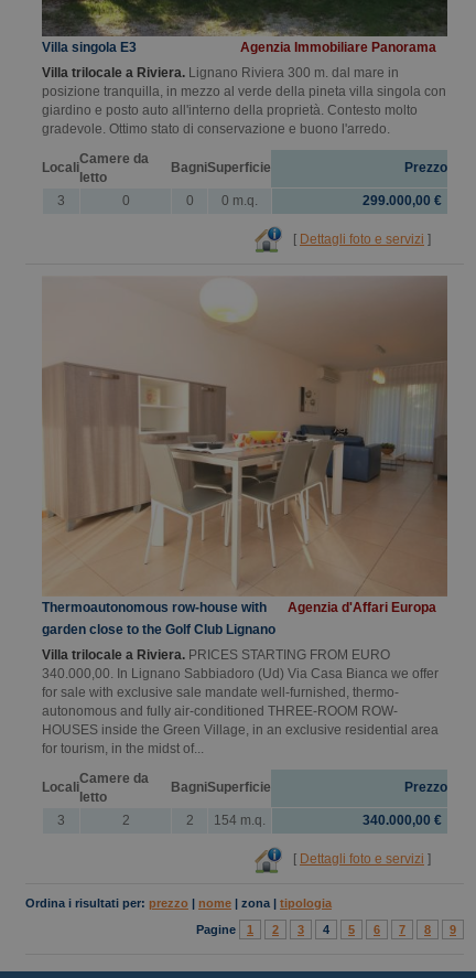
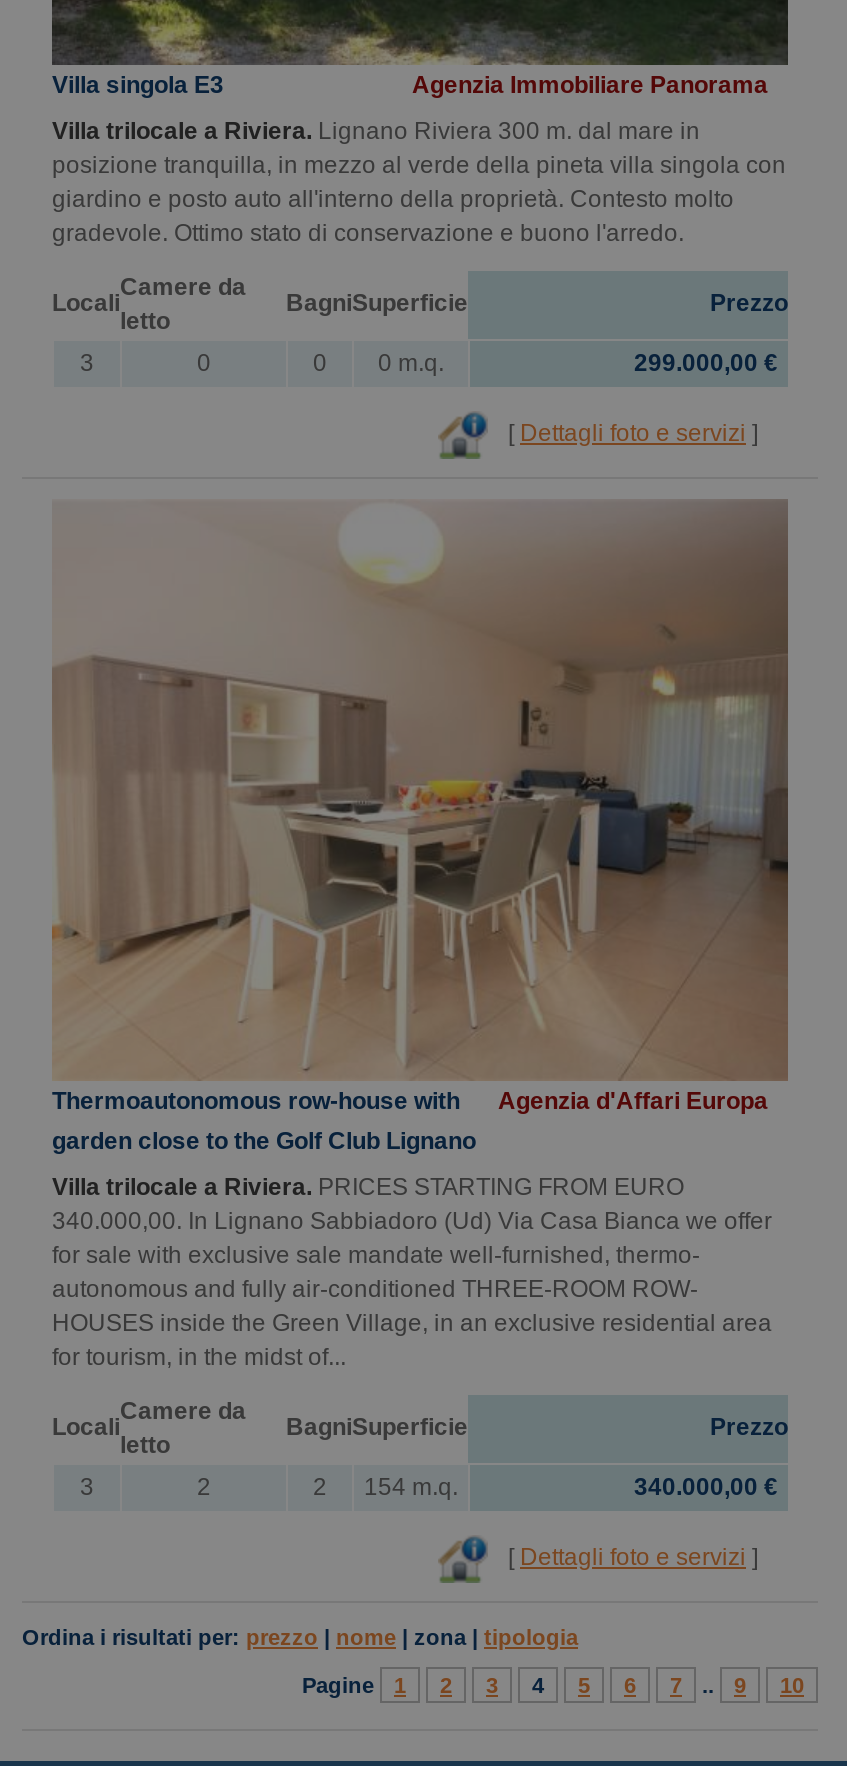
- 7
- 8
- 9
+ 7 .. 9
+ 10
